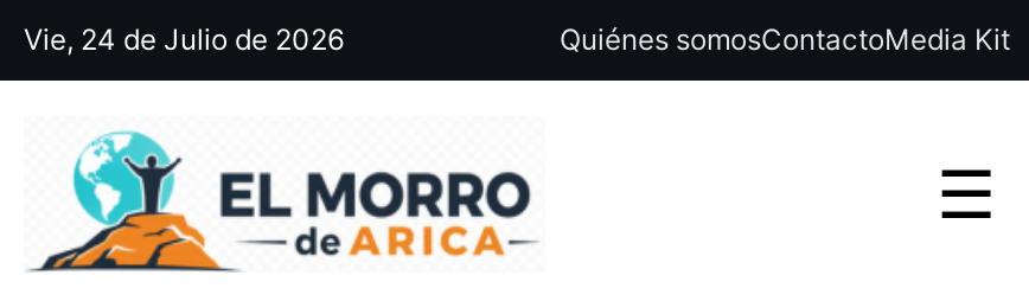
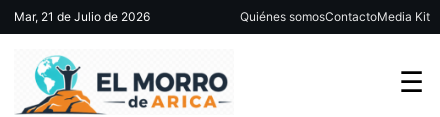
- Vie, 24 de Julio de 2026
+ Mar, 21 de Julio de 2026
